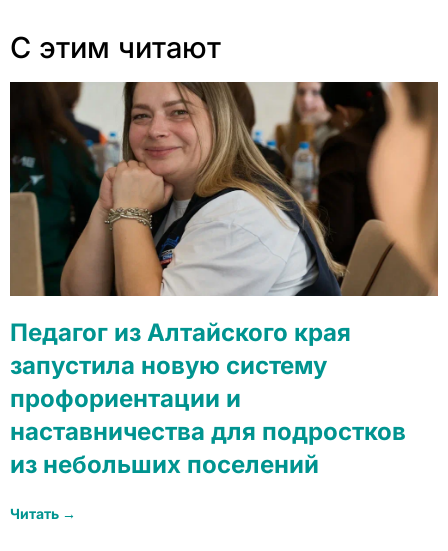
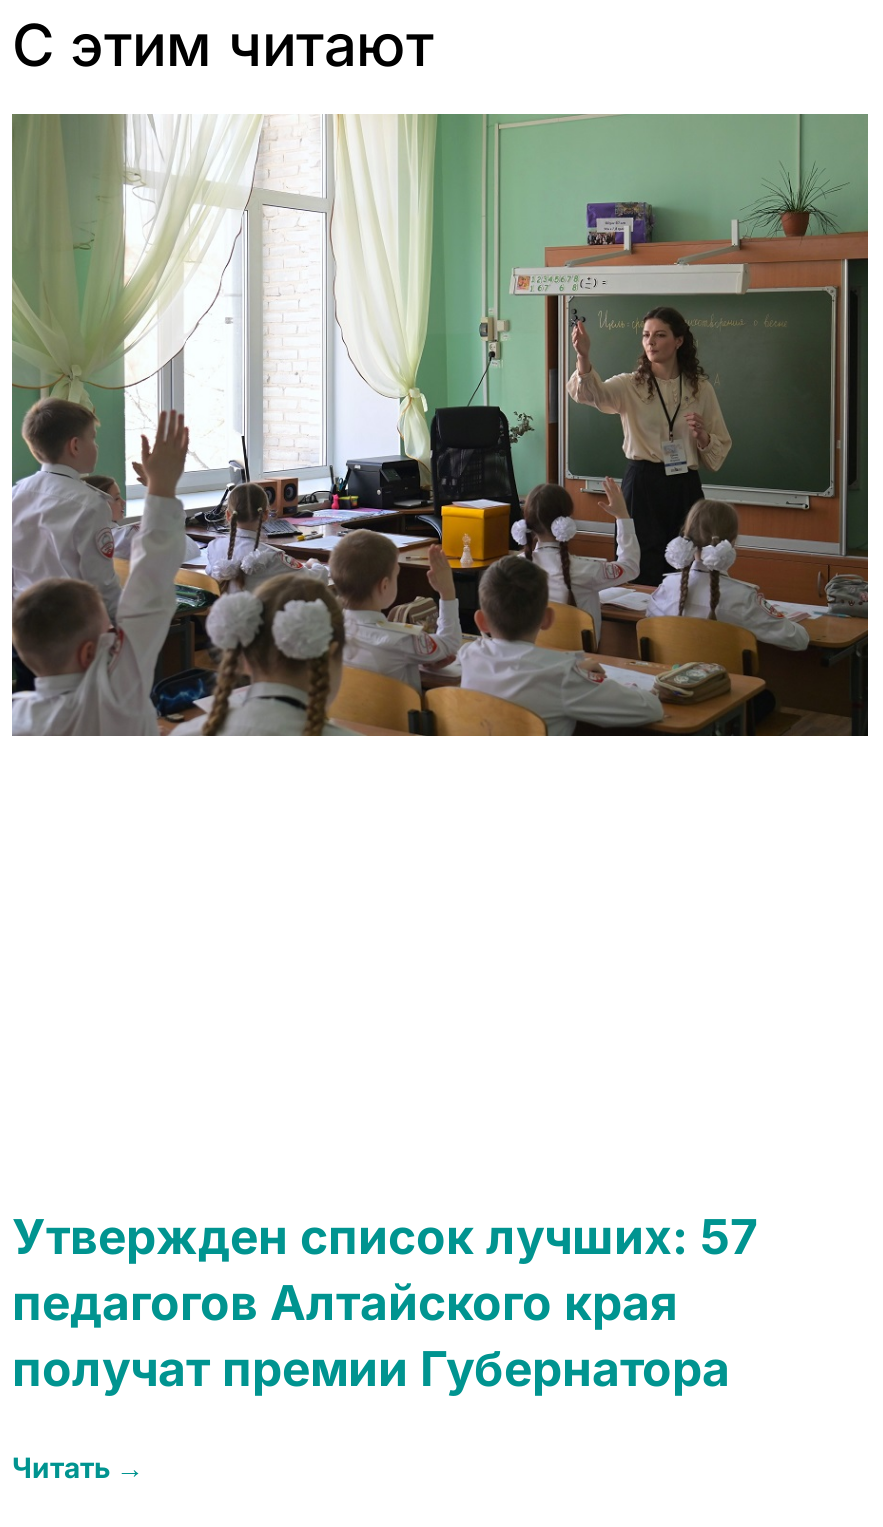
- [image]
+ [image]

- Педагог из Алтайского края
- запустила новую систему
- профориентации и
- наставничества для подростков
- из небольших поселений
+ Утвержден список лучших: 57
+ педагогов Алтайского края
+ получат премии Губернатора
